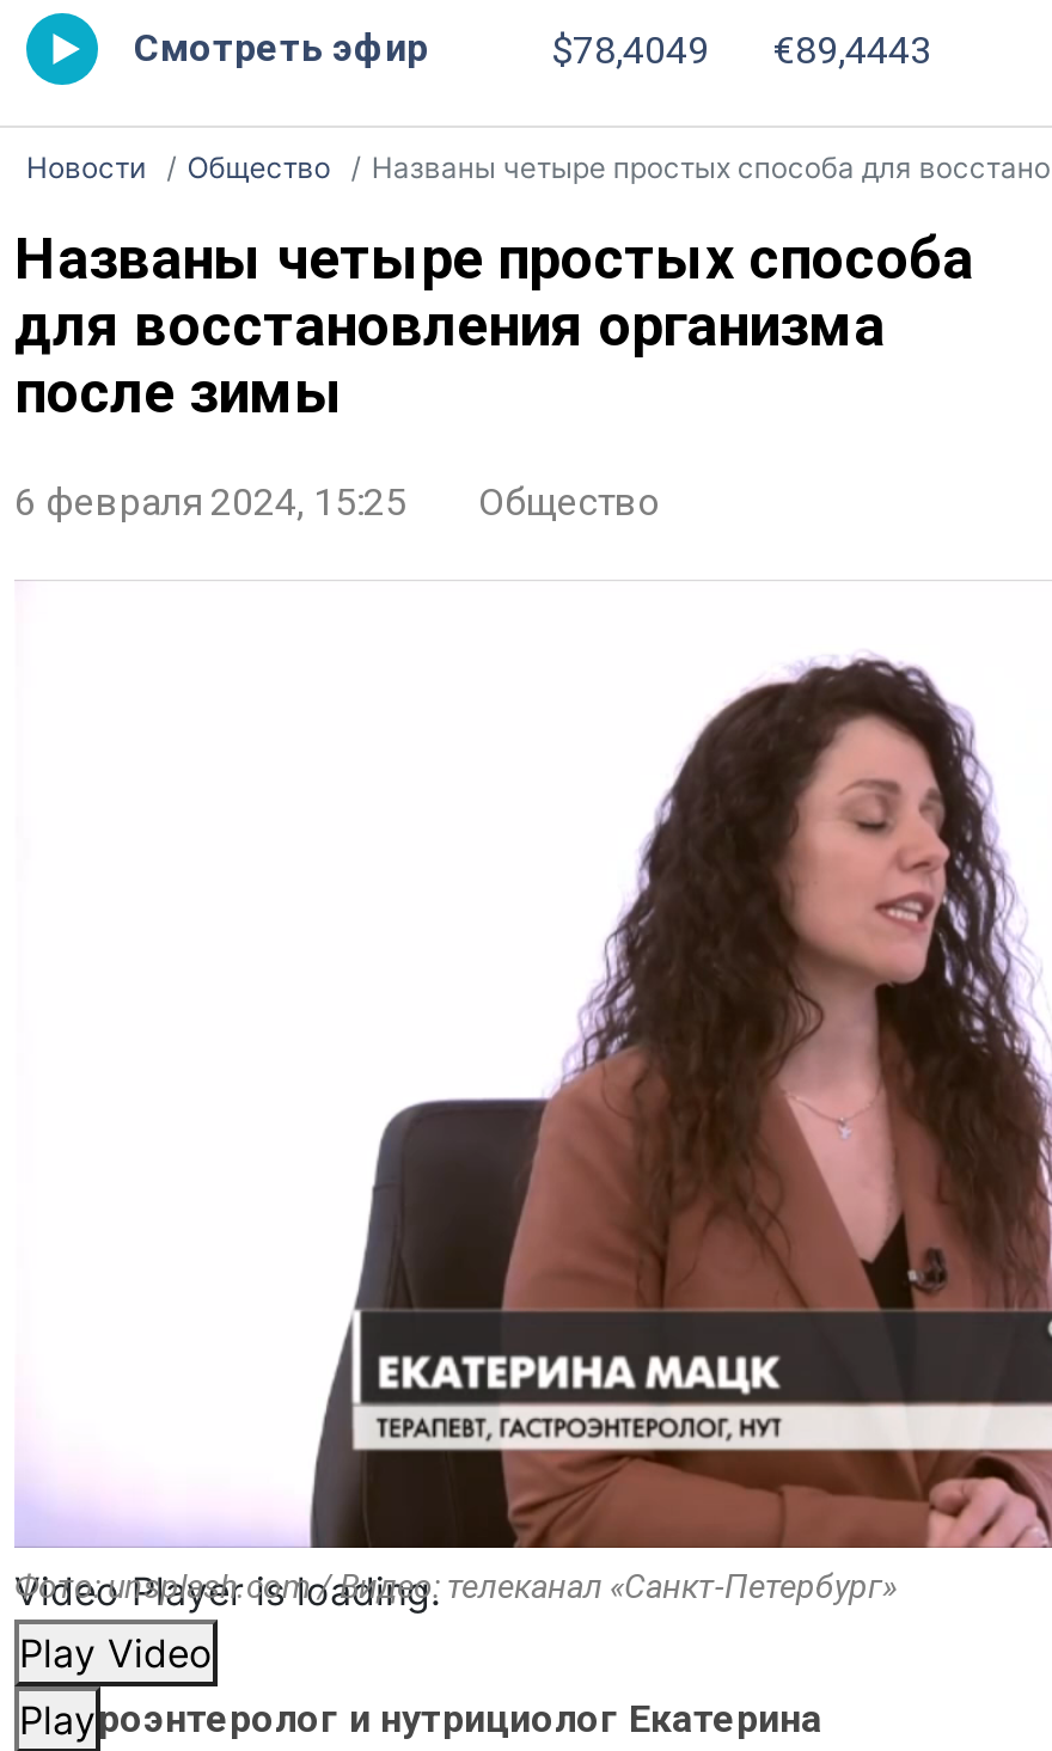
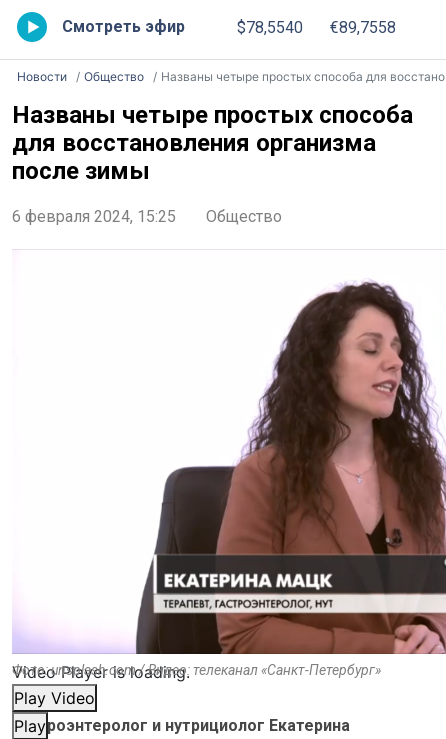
- $78,4049
+ $78,5540

- €89,4443
+ €89,7558
